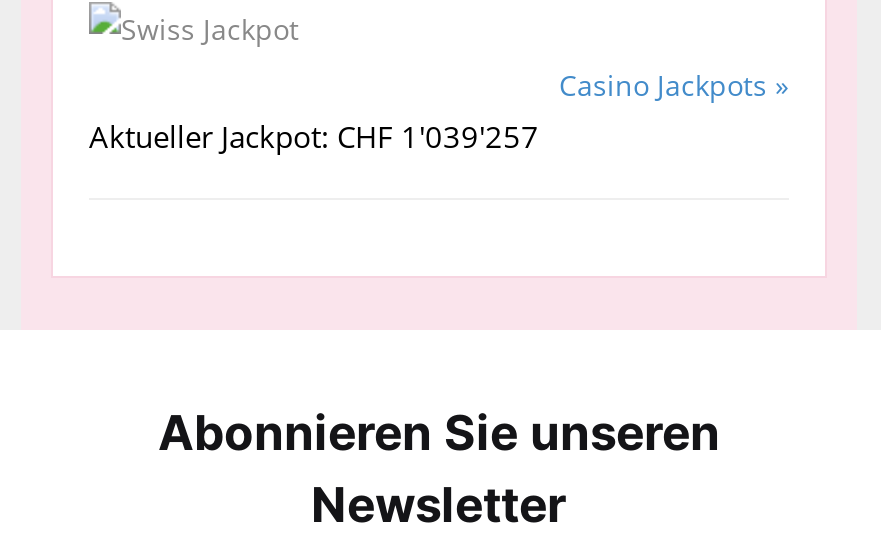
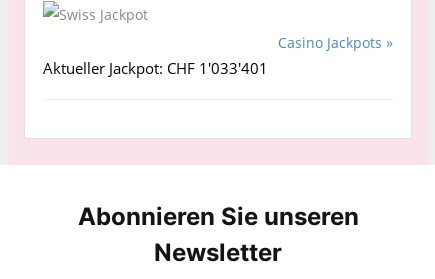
- Aktueller Jackpot: CHF 1'039'257
+ Aktueller Jackpot: CHF 1'033'401
